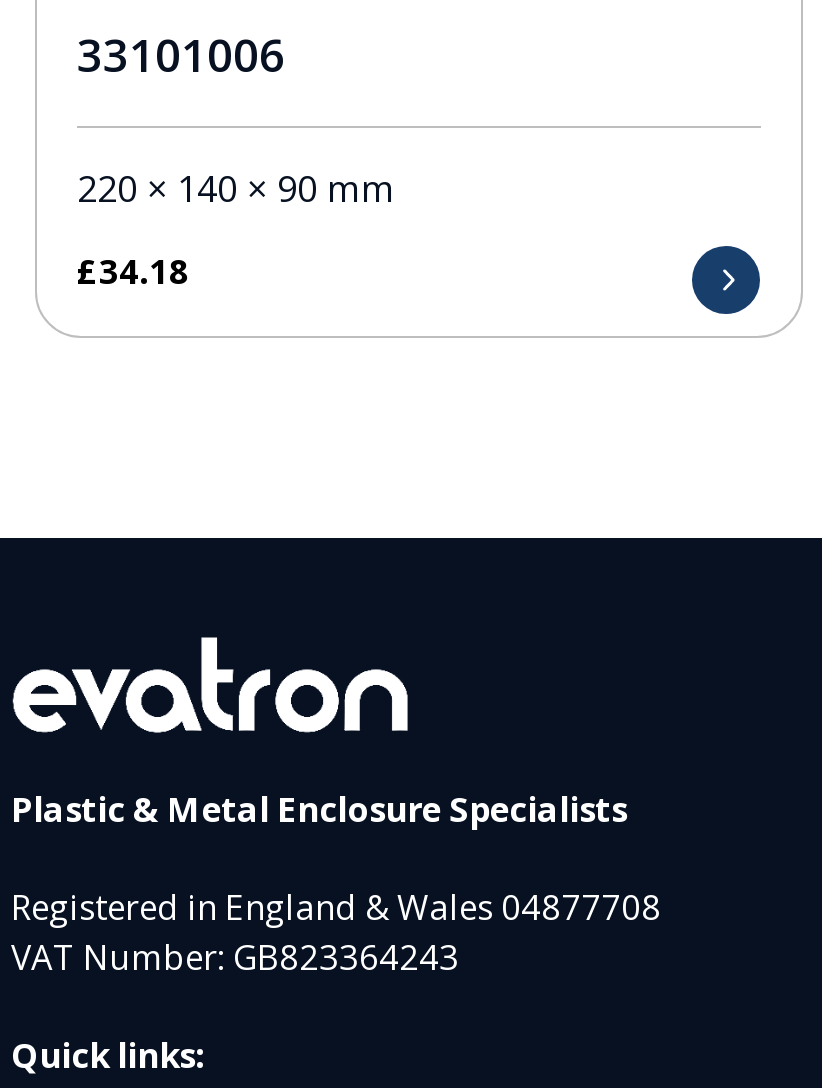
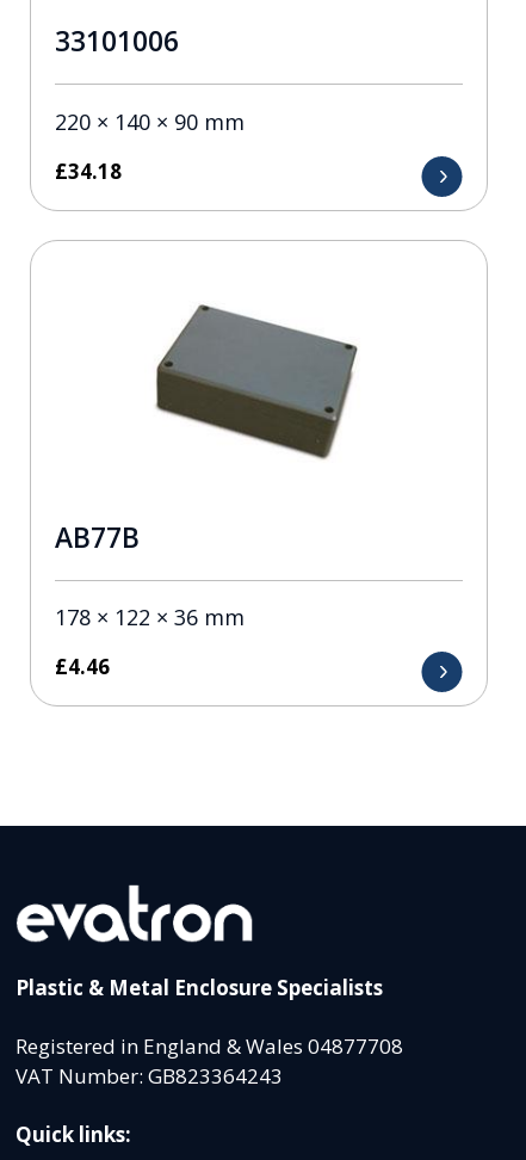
+ AB77B
+ 178 × 122 × 36 mm
+ £4.46

+ [image]
